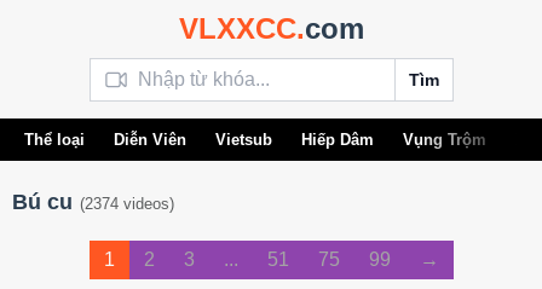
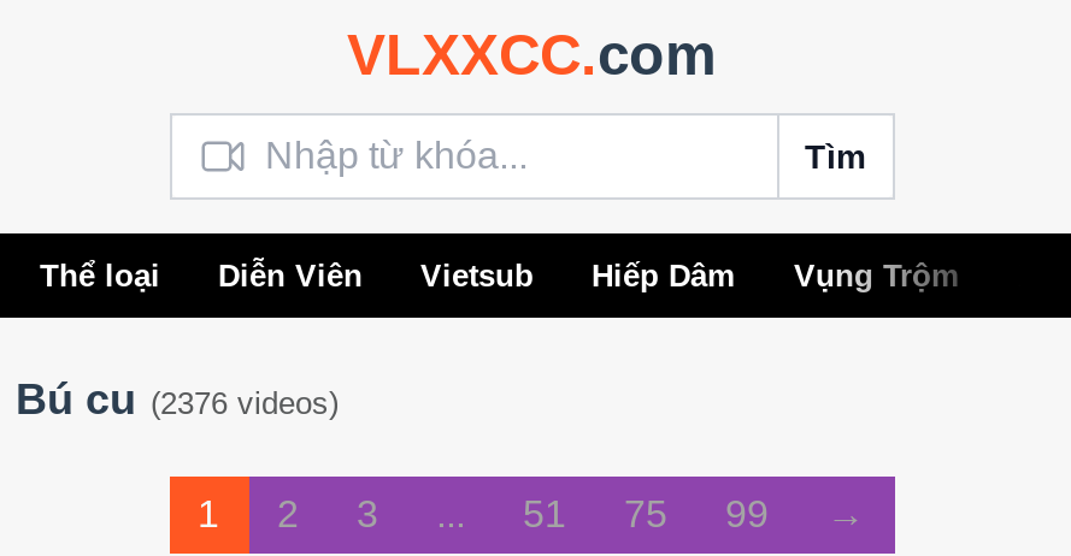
- Bú cu (2374 videos)
+ Bú cu (2376 videos)
